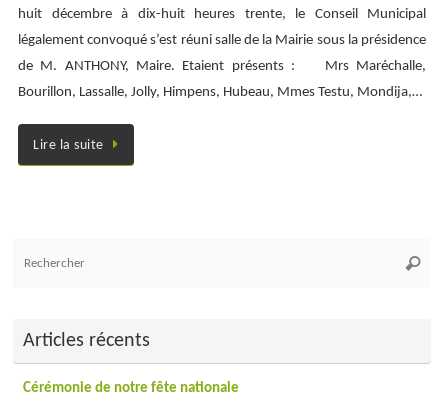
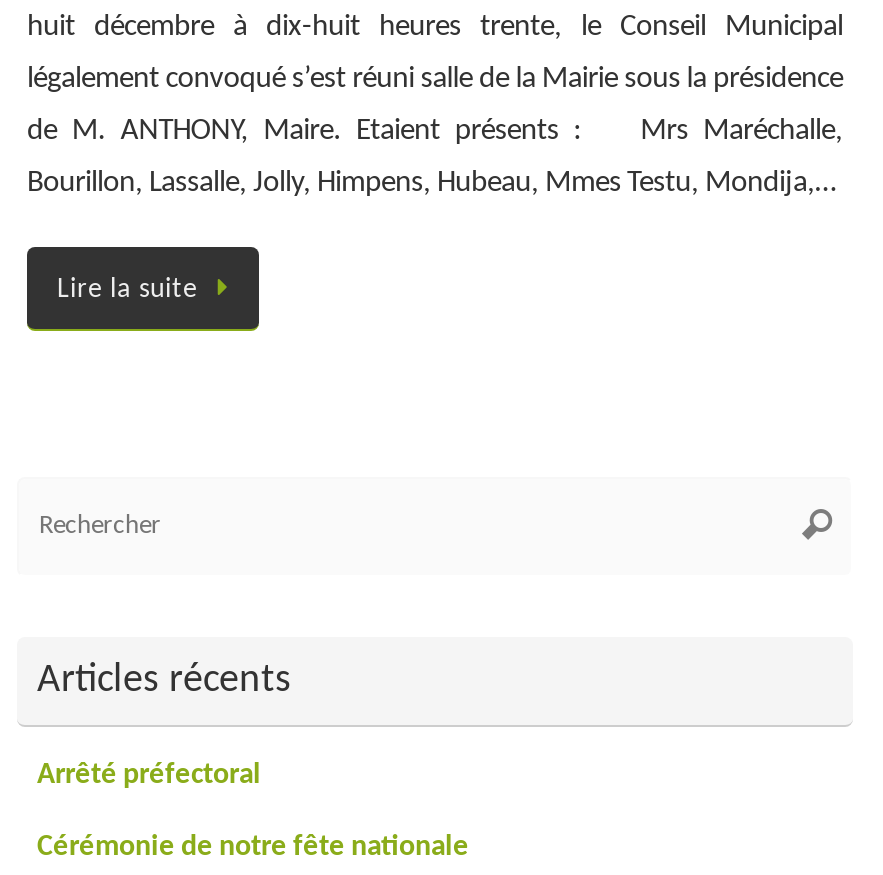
+ Arrêté préfectoral
